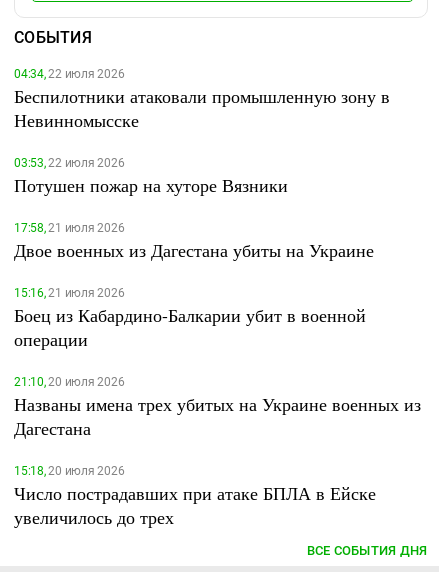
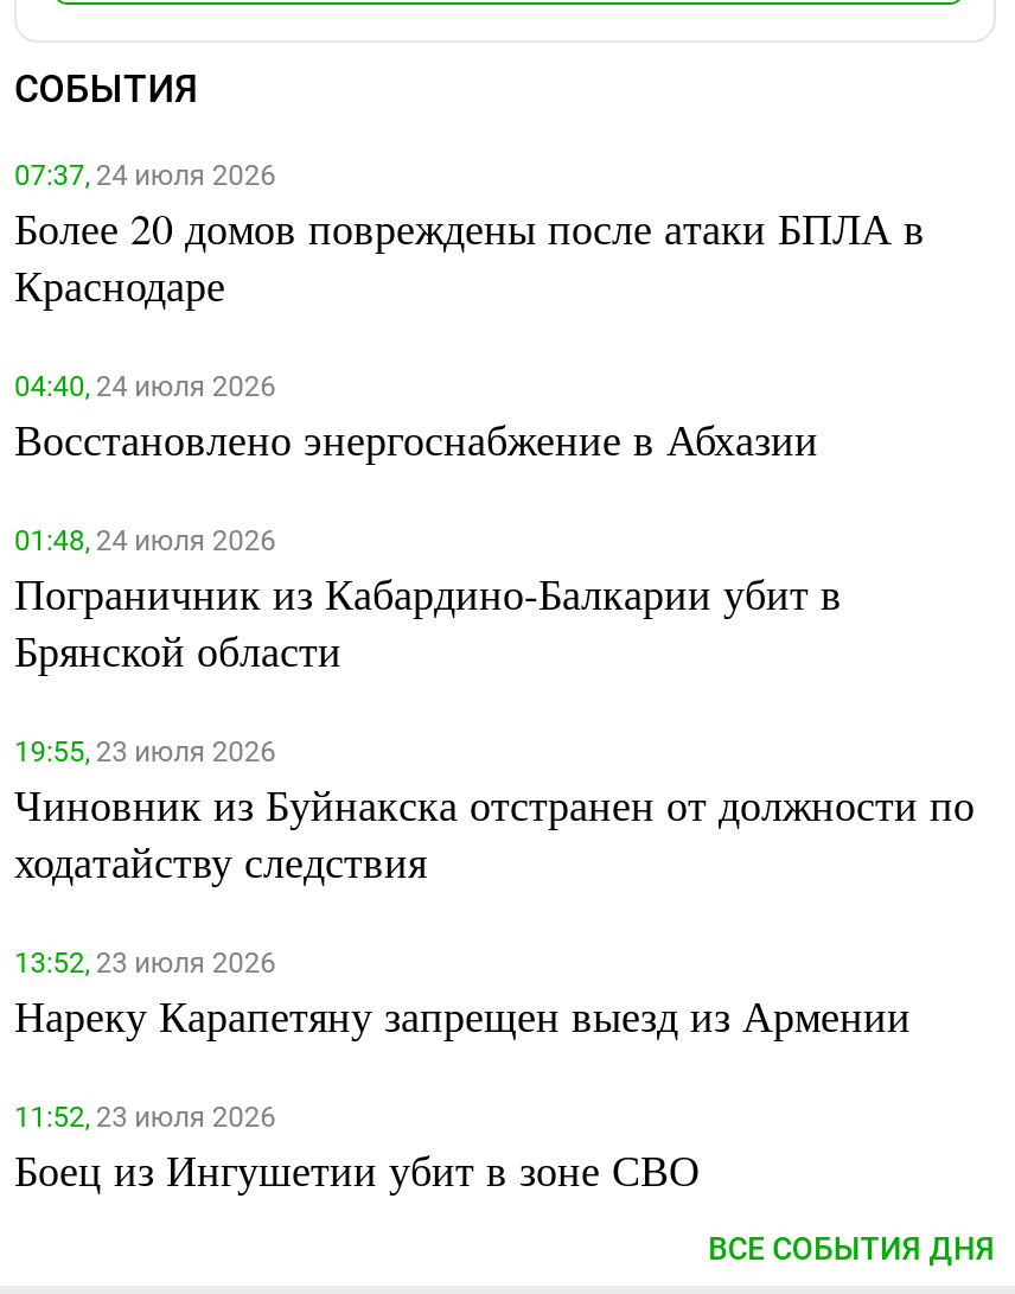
- 04:34, 22 июля 2026
- Беспилотники атаковали промышленную зону в
- Невинномысске
+ 07:37, 24 июля 2026
+ Более 20 домов повреждены после атаки БПЛА в
+ Краснодаре

- 03:53, 22 июля 2026
- Потушен пожар на хуторе Вязники
+ 04:40, 24 июля 2026
+ Восстановлено энергоснабжение в Абхазии

- 17:58, 21 июля 2026
- Двое военных из Дагестана убиты на Украине
+ 01:48, 24 июля 2026
+ Пограничник из Кабардино-Балкарии убит в
+ Брянской области

- 15:16, 21 июля 2026
- Боец из Кабардино-Балкарии убит в военной
- операции
+ 19:55, 23 июля 2026
+ Чиновник из Буйнакска отстранен от должности по
+ ходатайству следствия

- 21:10, 20 июля 2026
- Названы имена трех убитых на Украине военных из
- Дагестана
+ 13:52, 23 июля 2026
+ Нареку Карапетяну запрещен выезд из Армении

- 15:18, 20 июля 2026
- Число пострадавших при атаке БПЛА в Ейске
- увеличилось до трех
+ 11:52, 23 июля 2026
+ Боец из Ингушетии убит в зоне СВО
